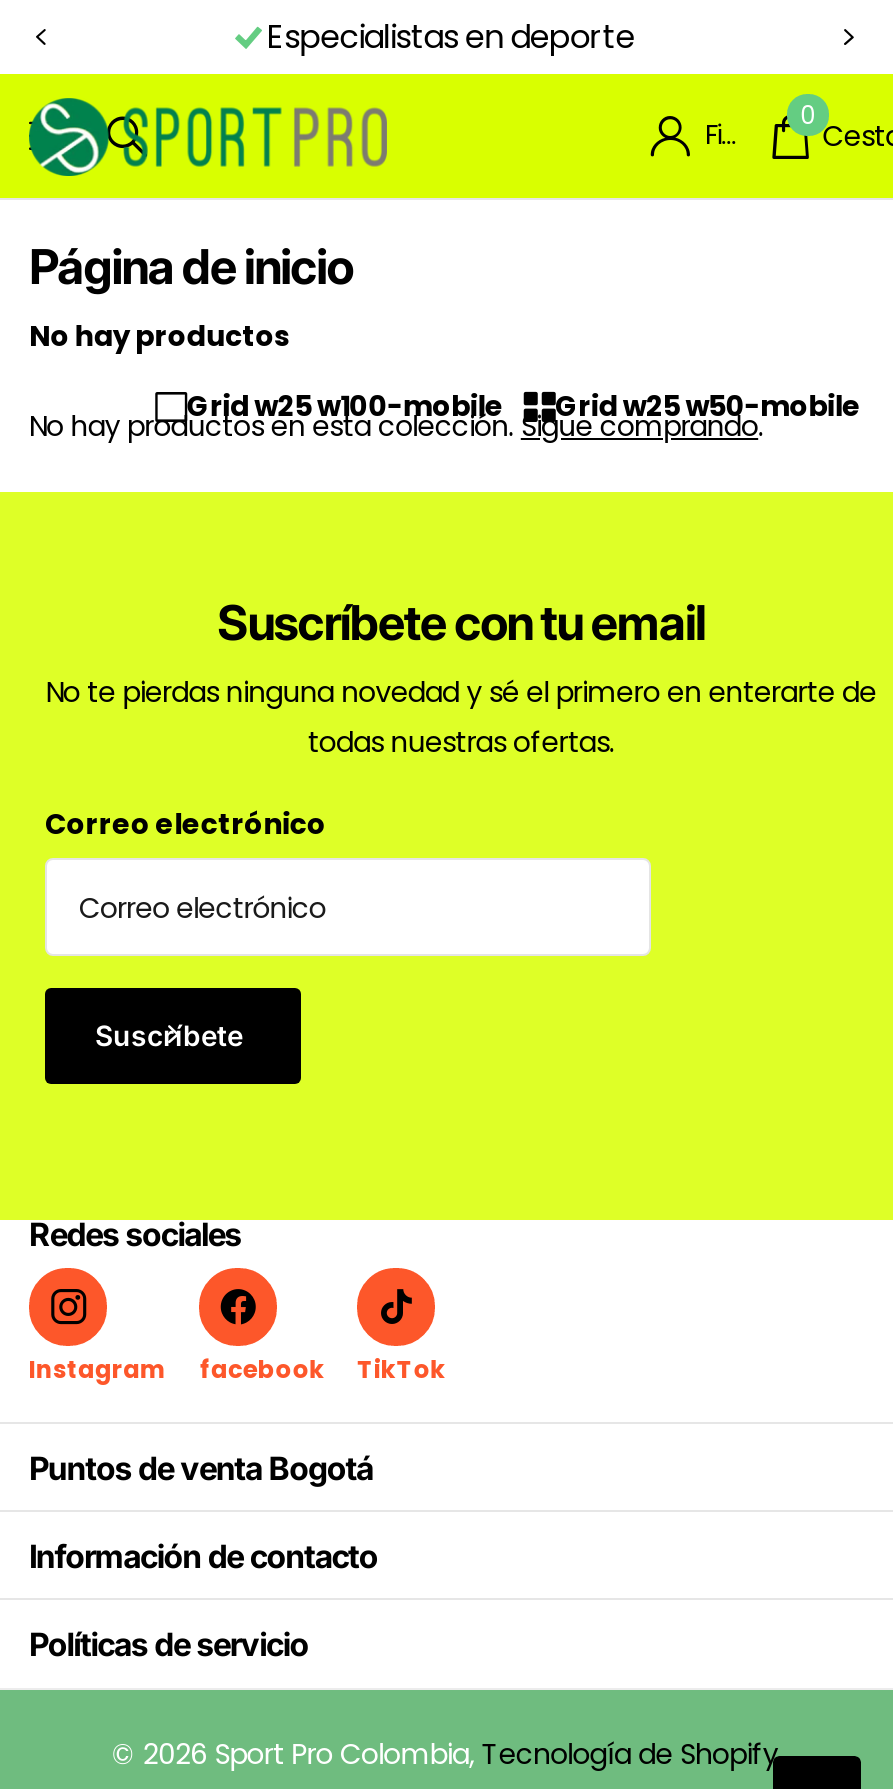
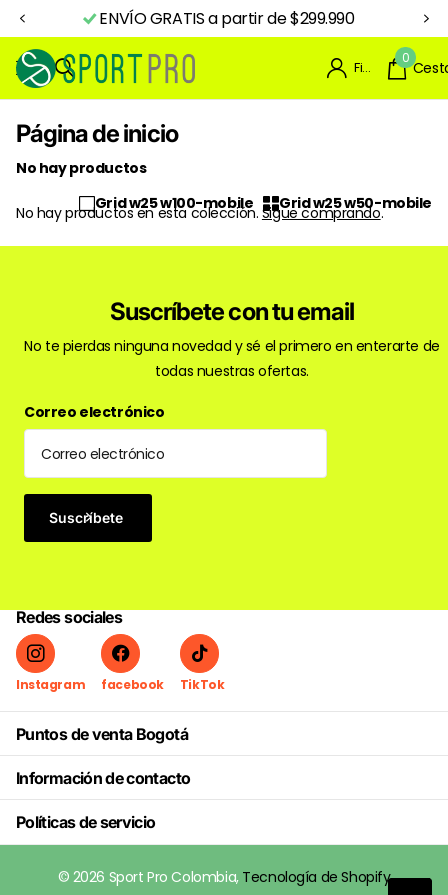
- Especialistas en deporte
+ ENVÍO GRATIS a partir de $299.990
